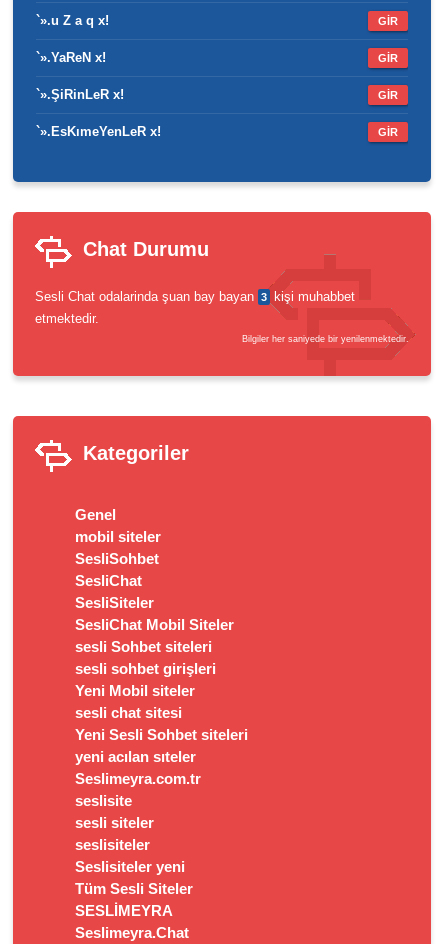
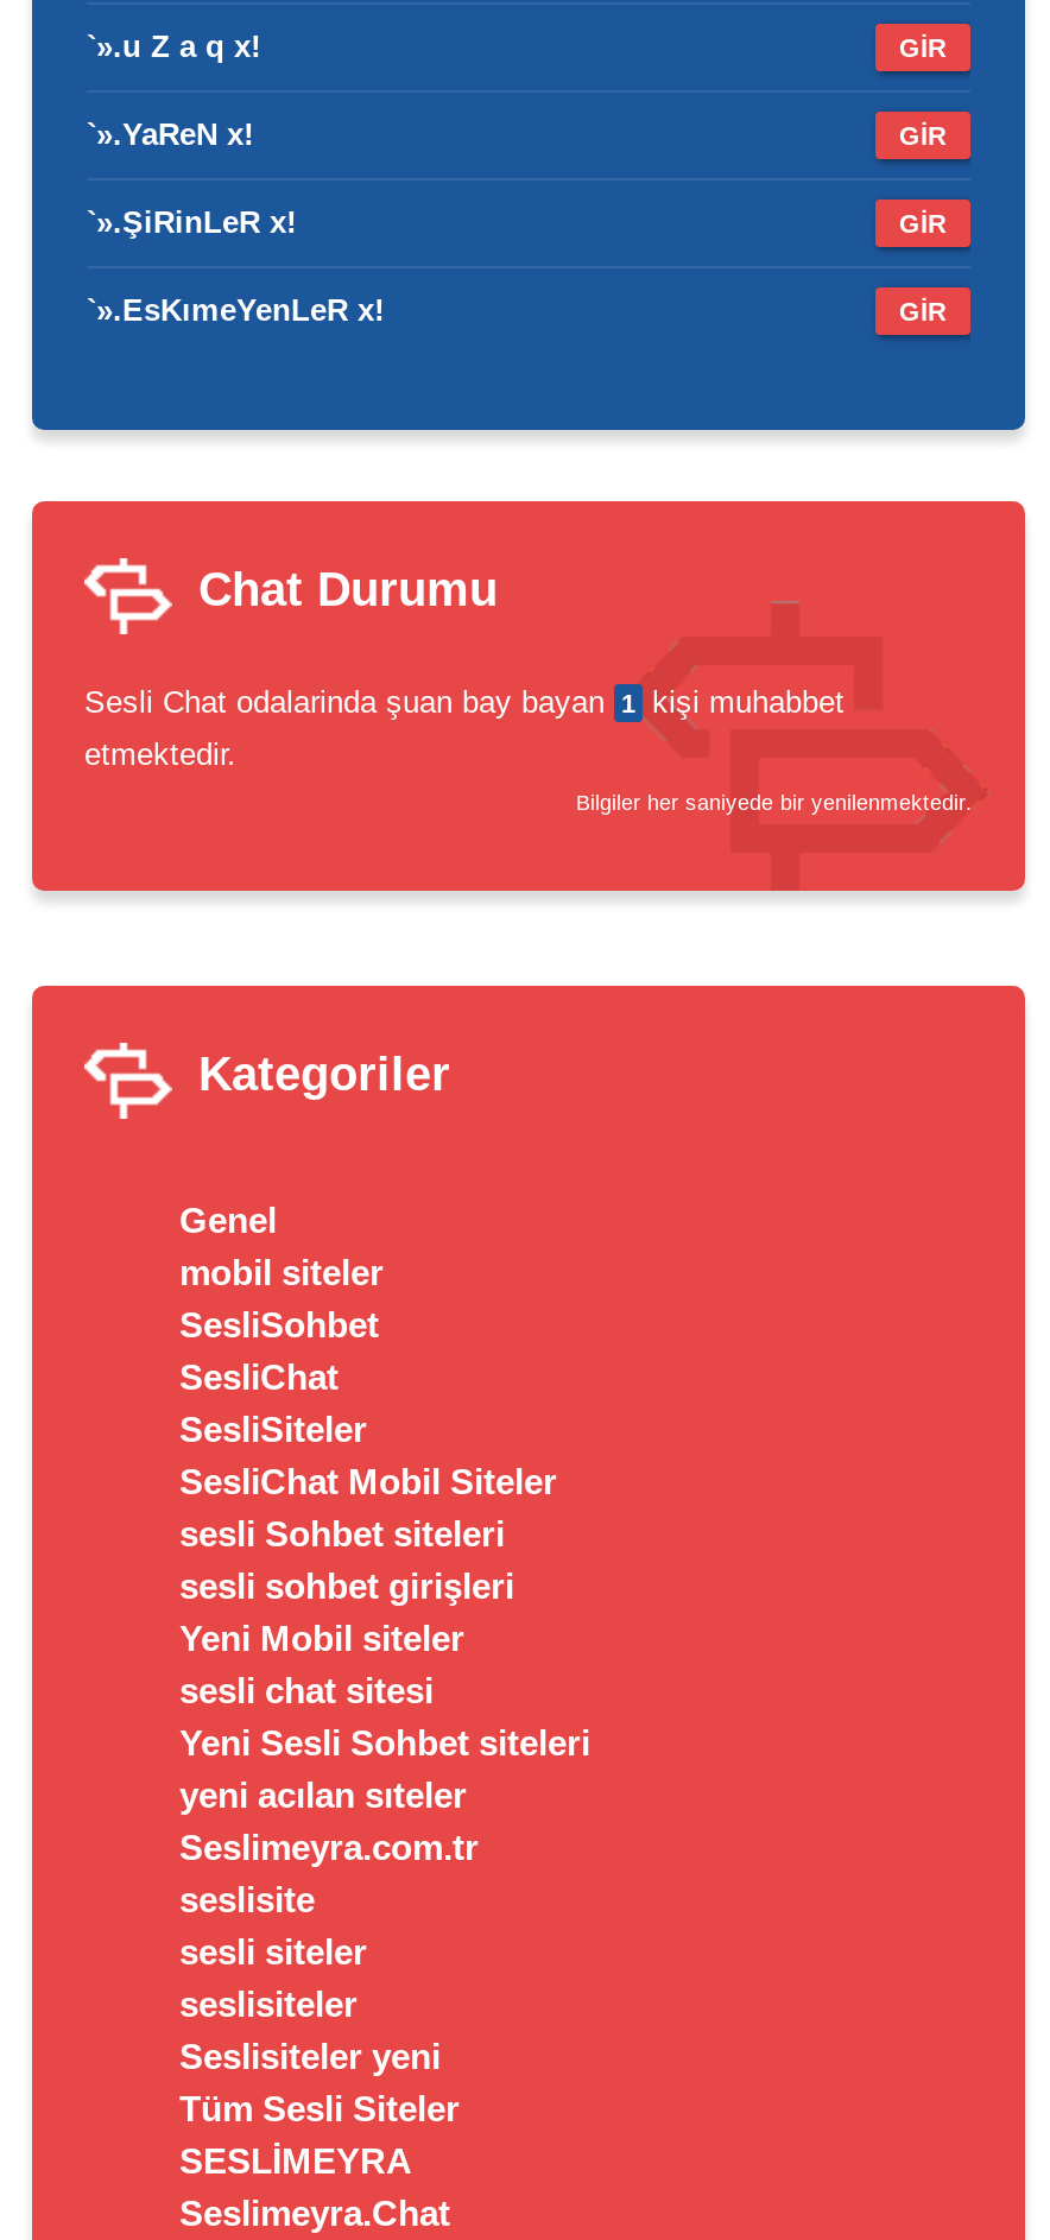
- Sesli Chat odalarinda şuan bay bayan 3 kişi muhabbet
+ Sesli Chat odalarinda şuan bay bayan 1 kişi muhabbet
